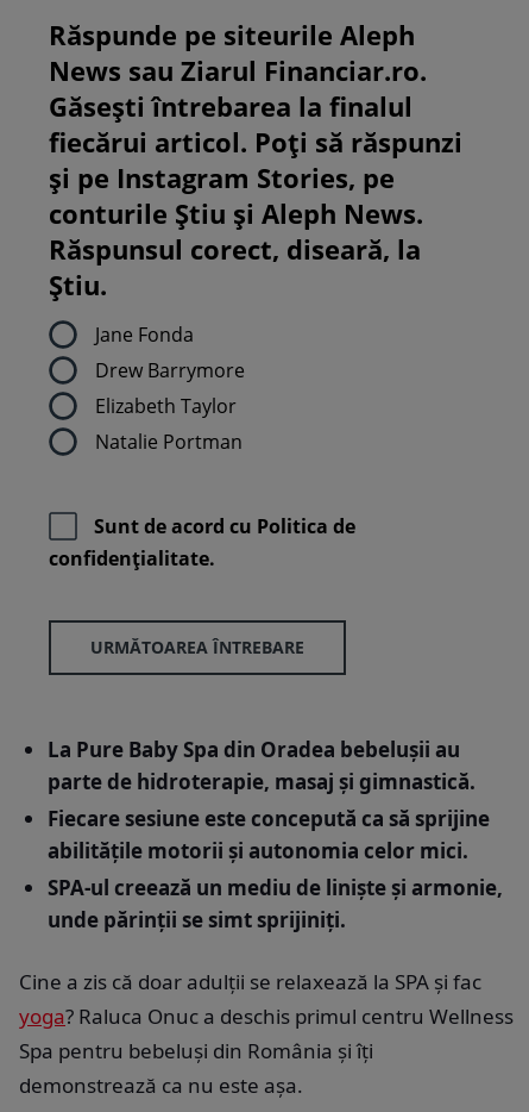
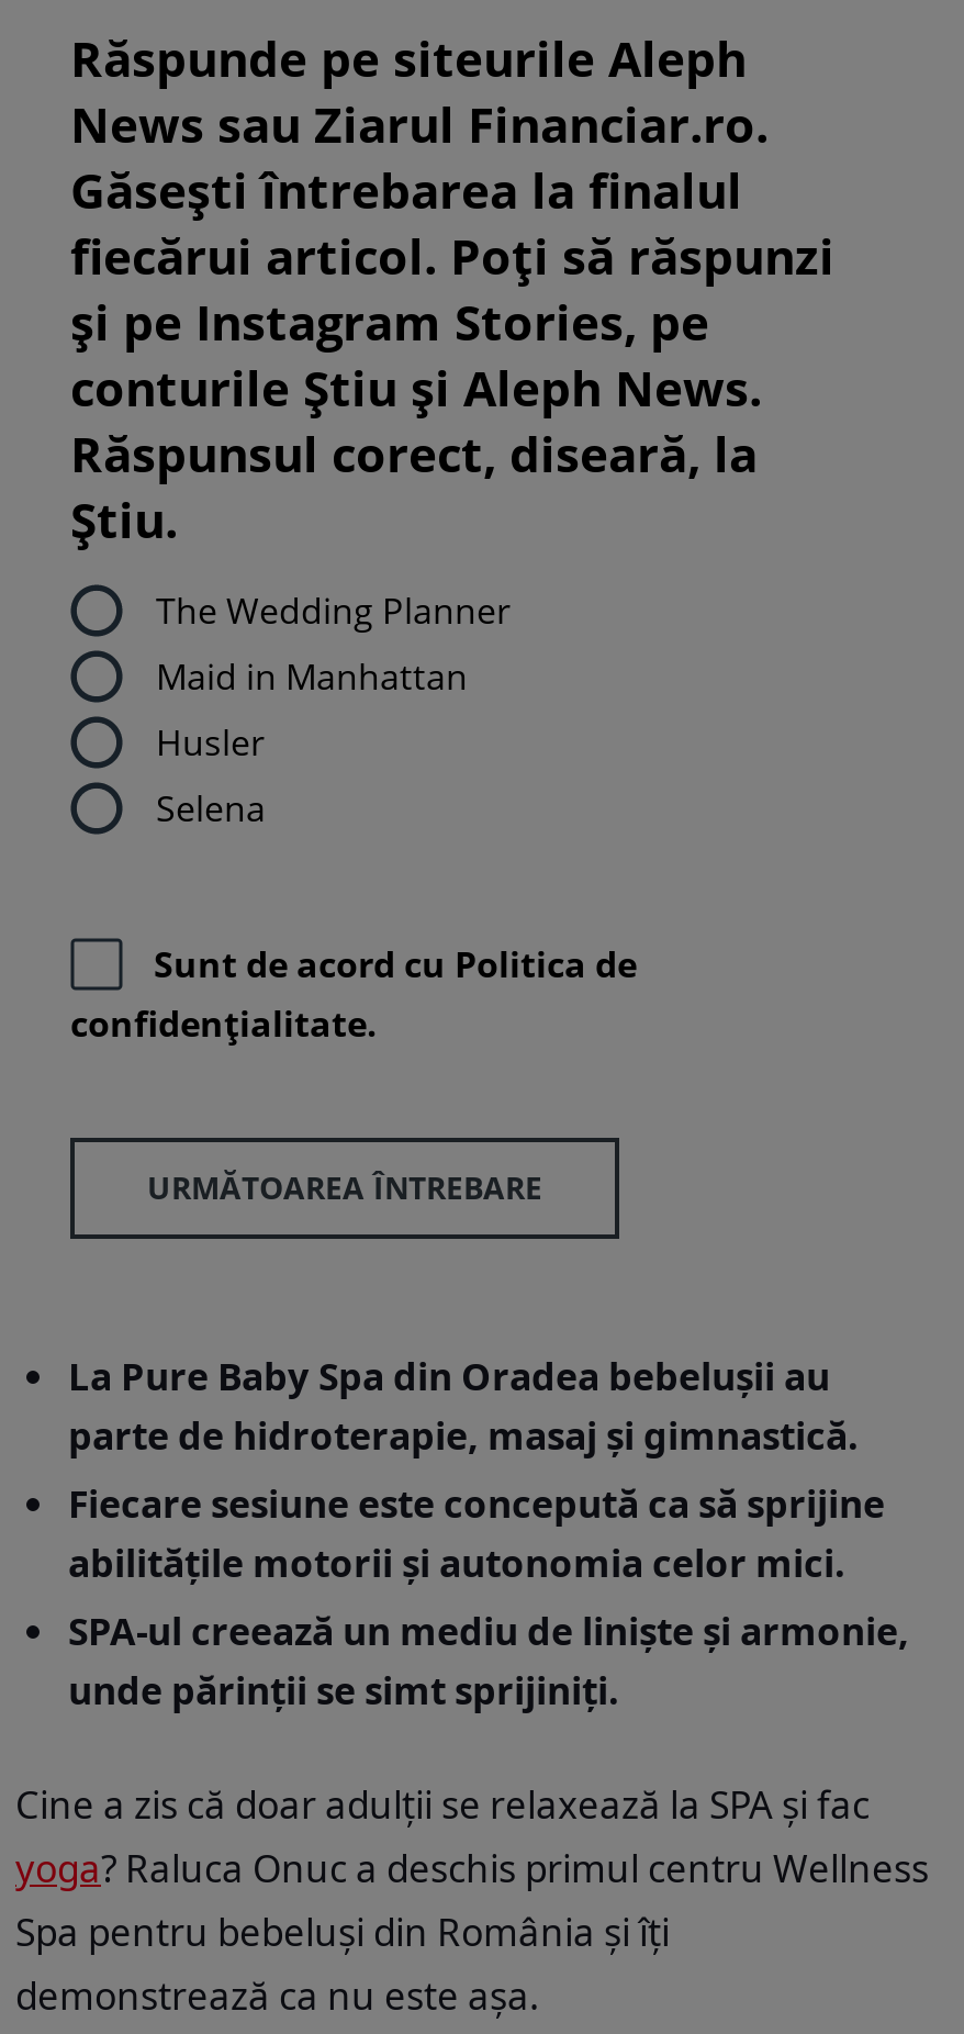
- Jane Fonda
- Drew Barrymore
- Elizabeth Taylor
- Natalie Portman
+ The Wedding Planner
+ Maid in Manhattan
+ Husler
+ Selena
